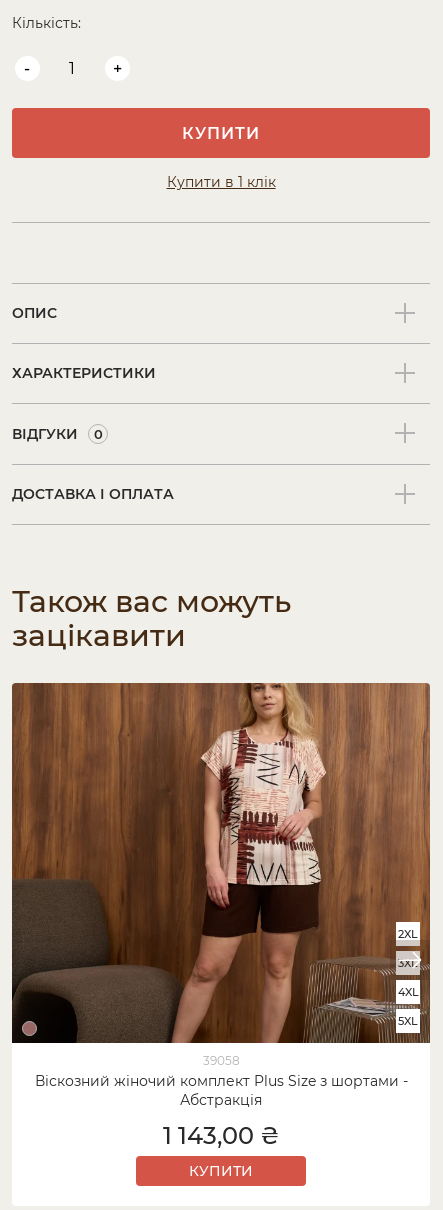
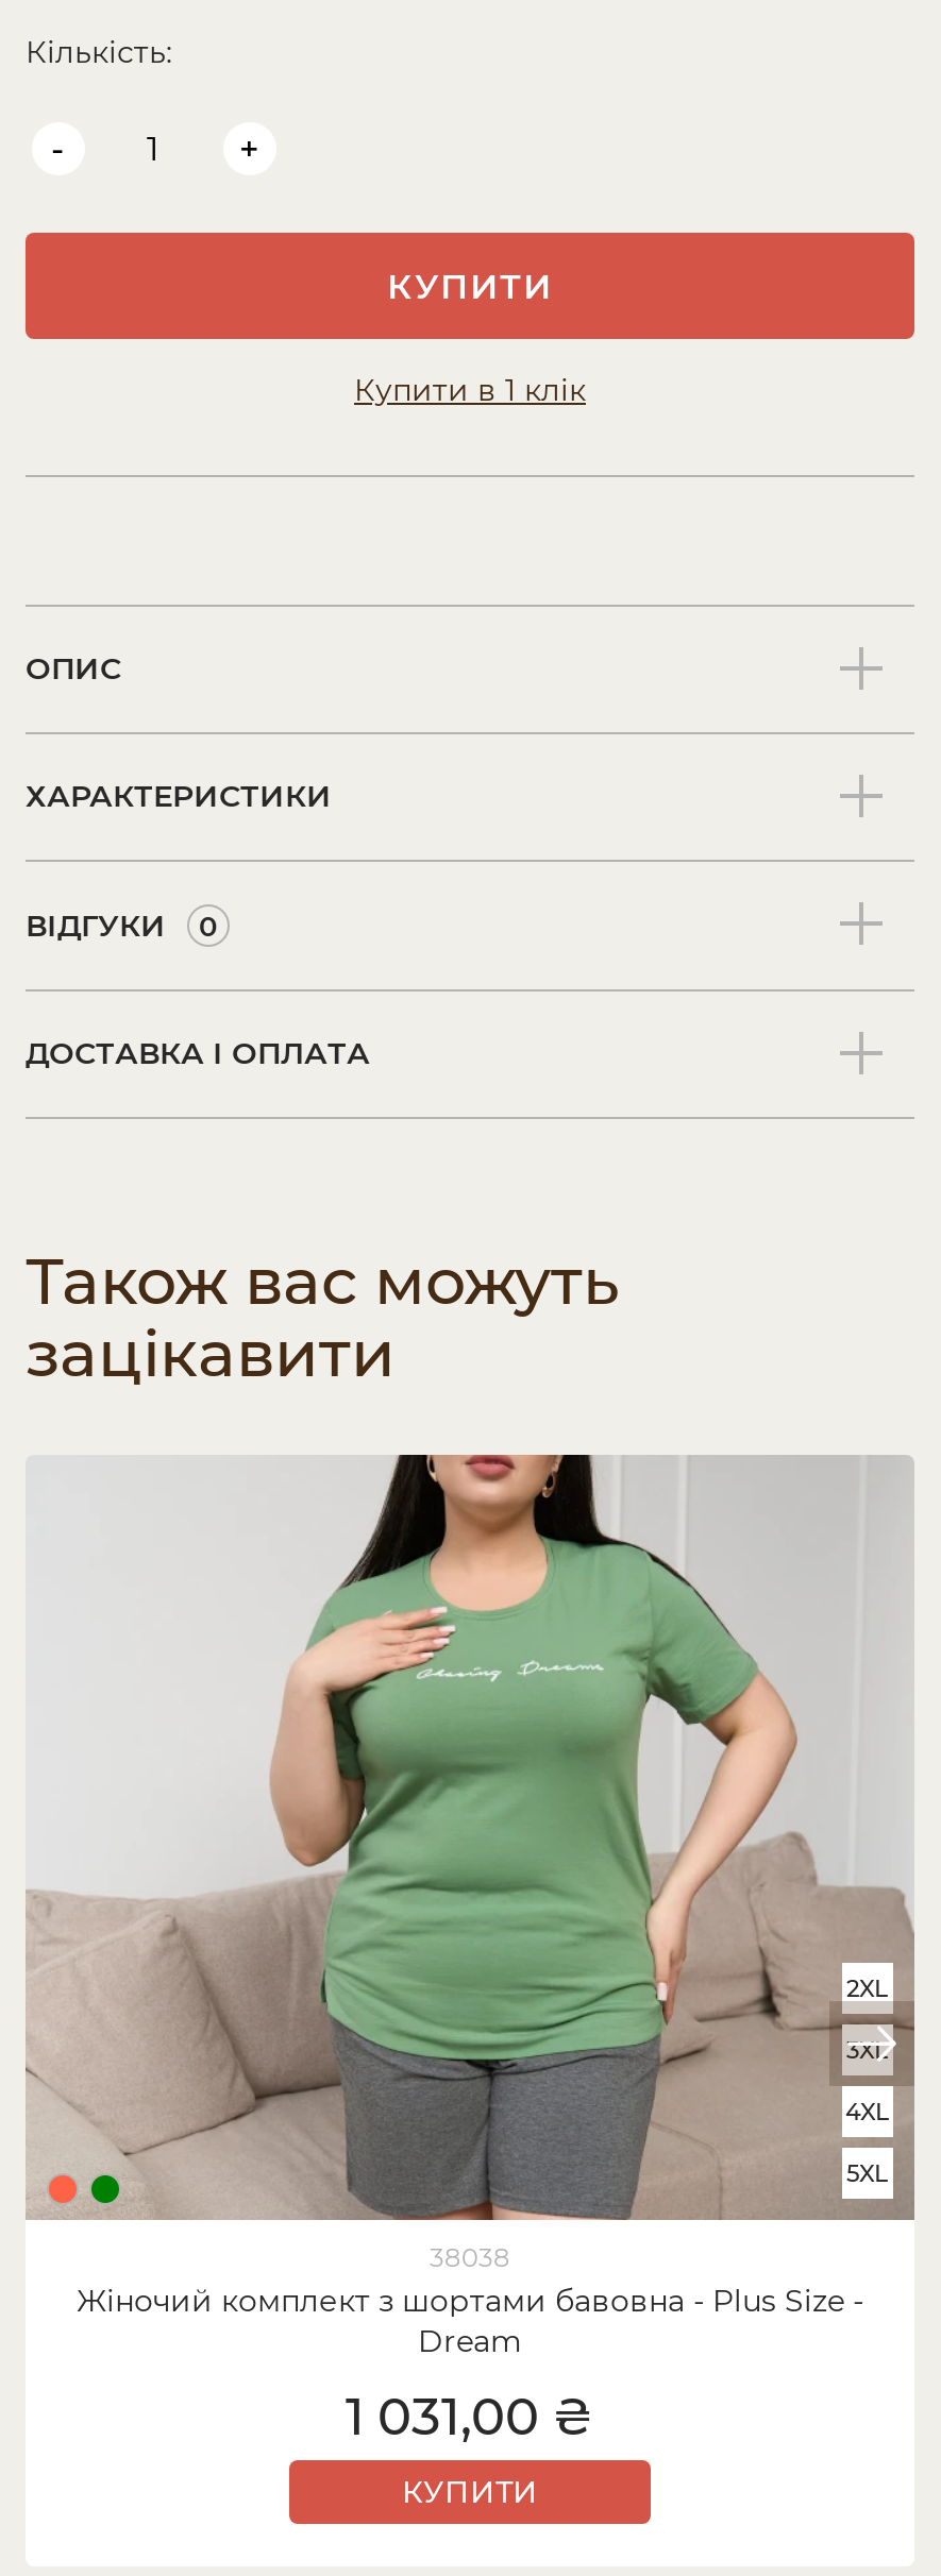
- [image]
- 39058
- Віскозний жіночий комплект Plus Size з шортами -
- Абстракція
+ [image]
+ 38038
+ Жіночий комплект з шортами бавовна - Plus Size -
+ Dream

- 1 143,00 ₴
+ 1 031,00 ₴
